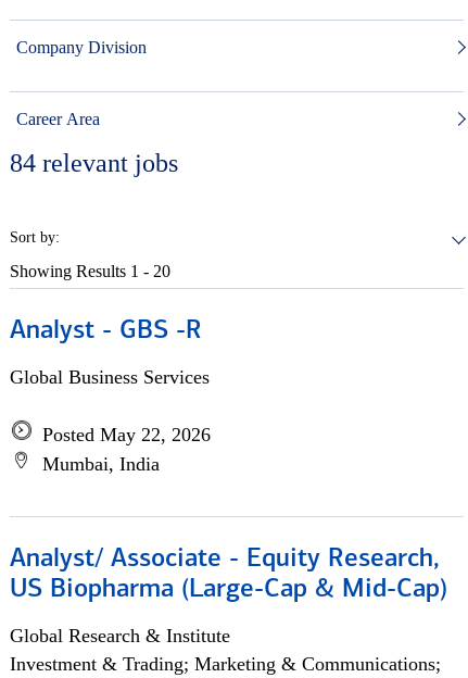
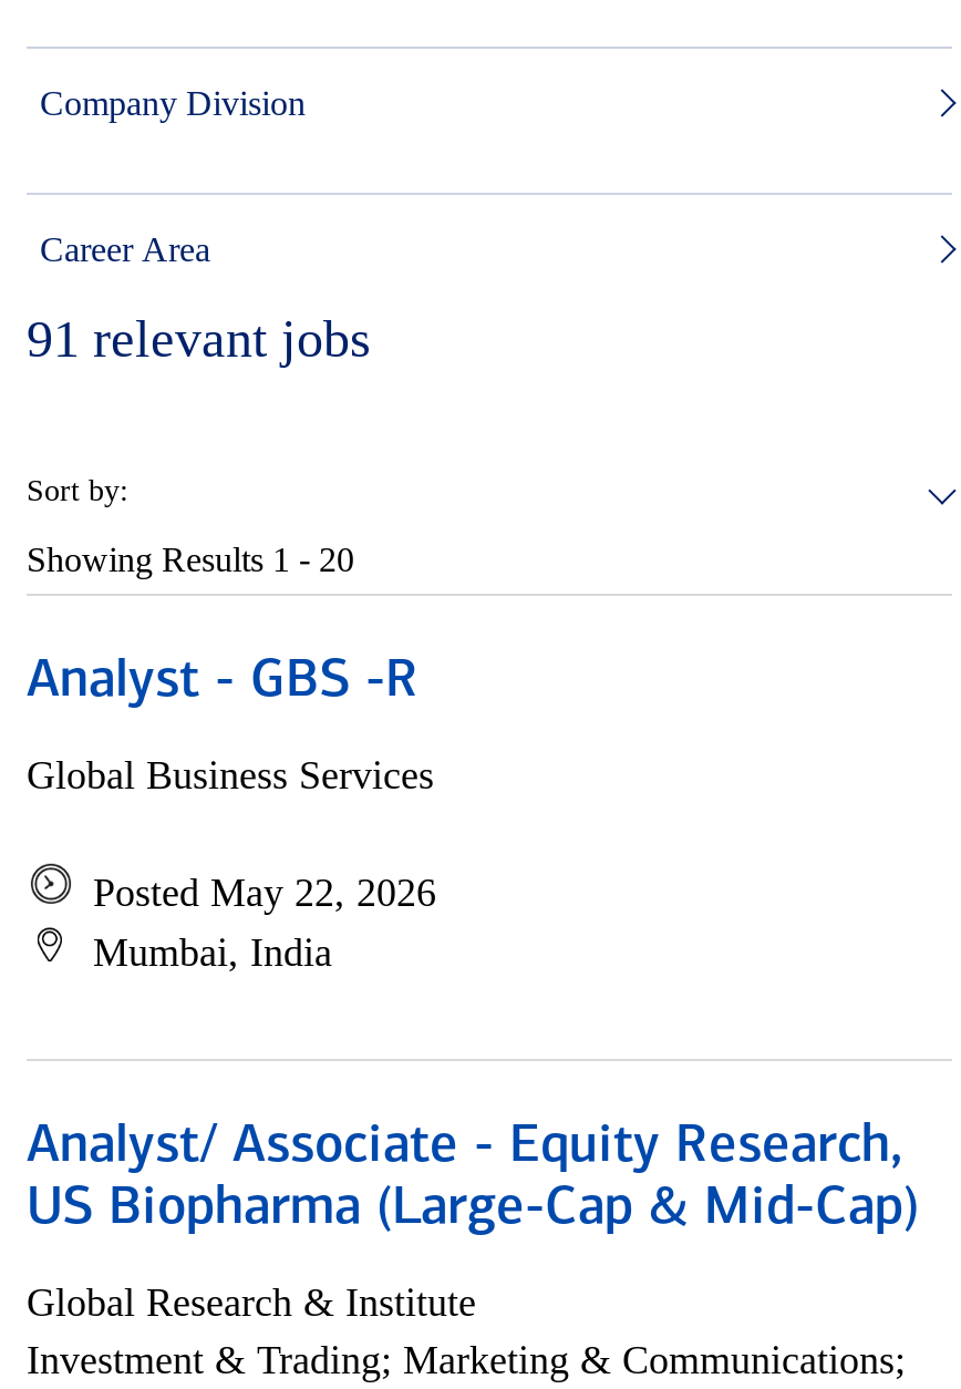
- 84 relevant jobs
+ 91 relevant jobs
